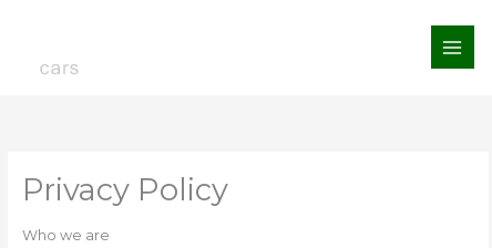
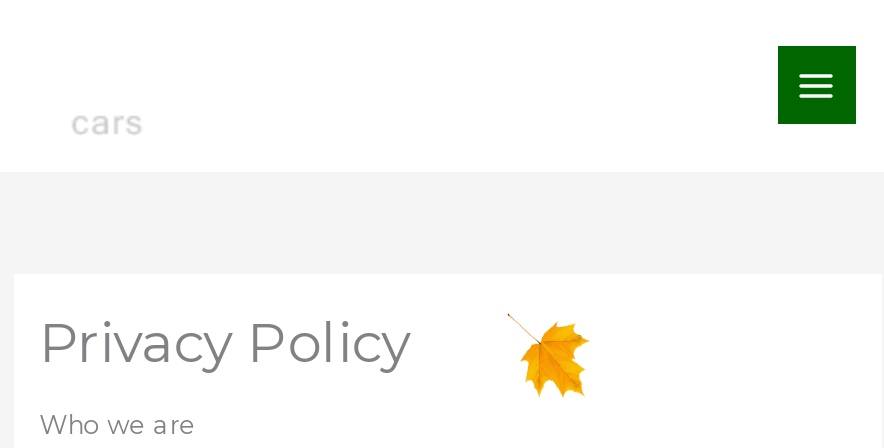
+ [image]
